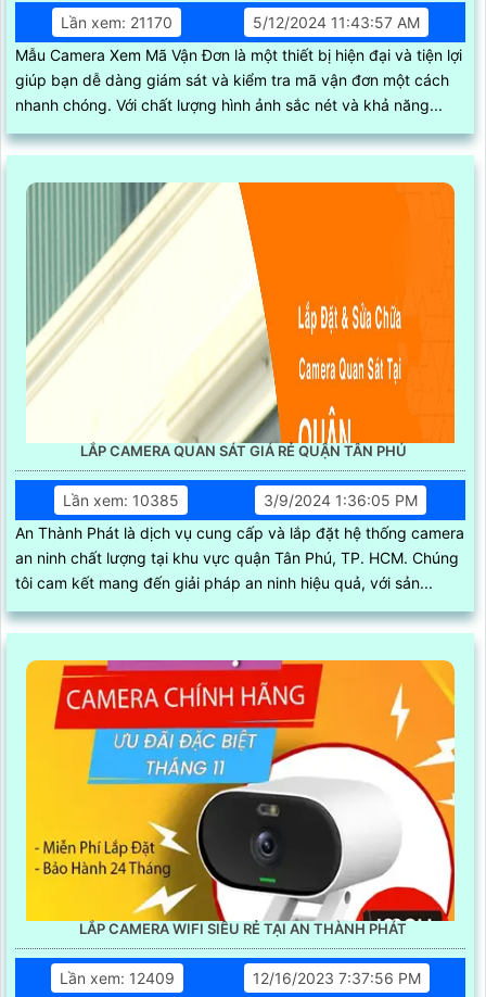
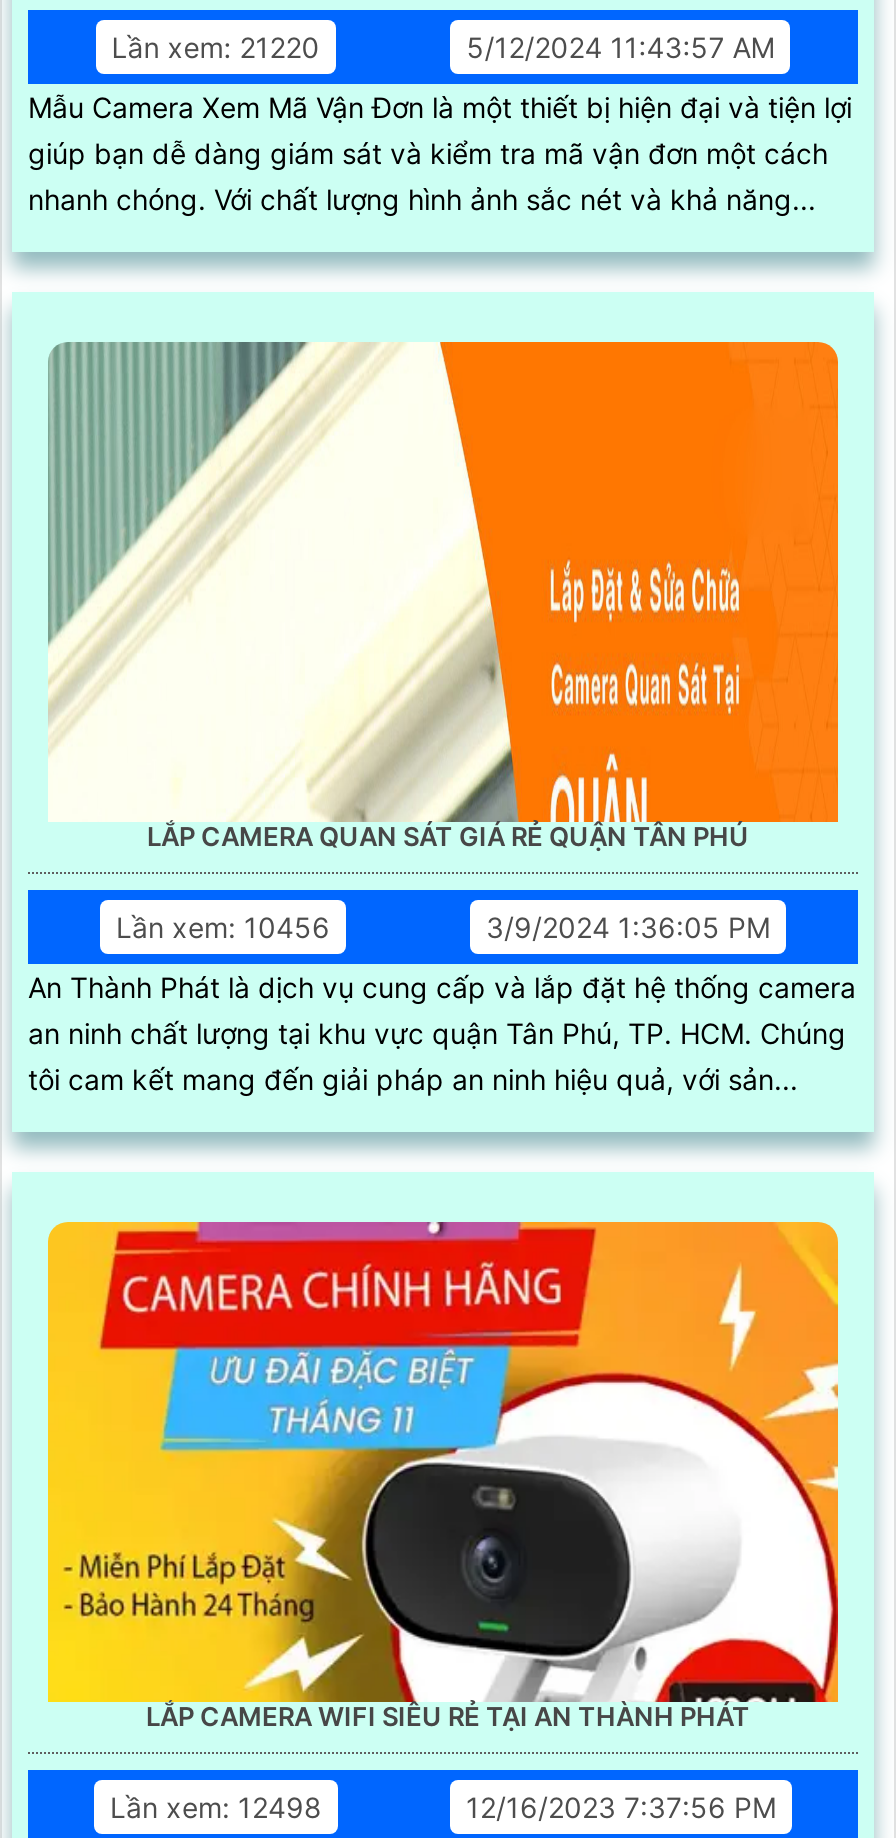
- Lần xem: 21170
+ Lần xem: 21220

- Lần xem: 10385
+ Lần xem: 10456

- Lần xem: 12409
+ Lần xem: 12498
